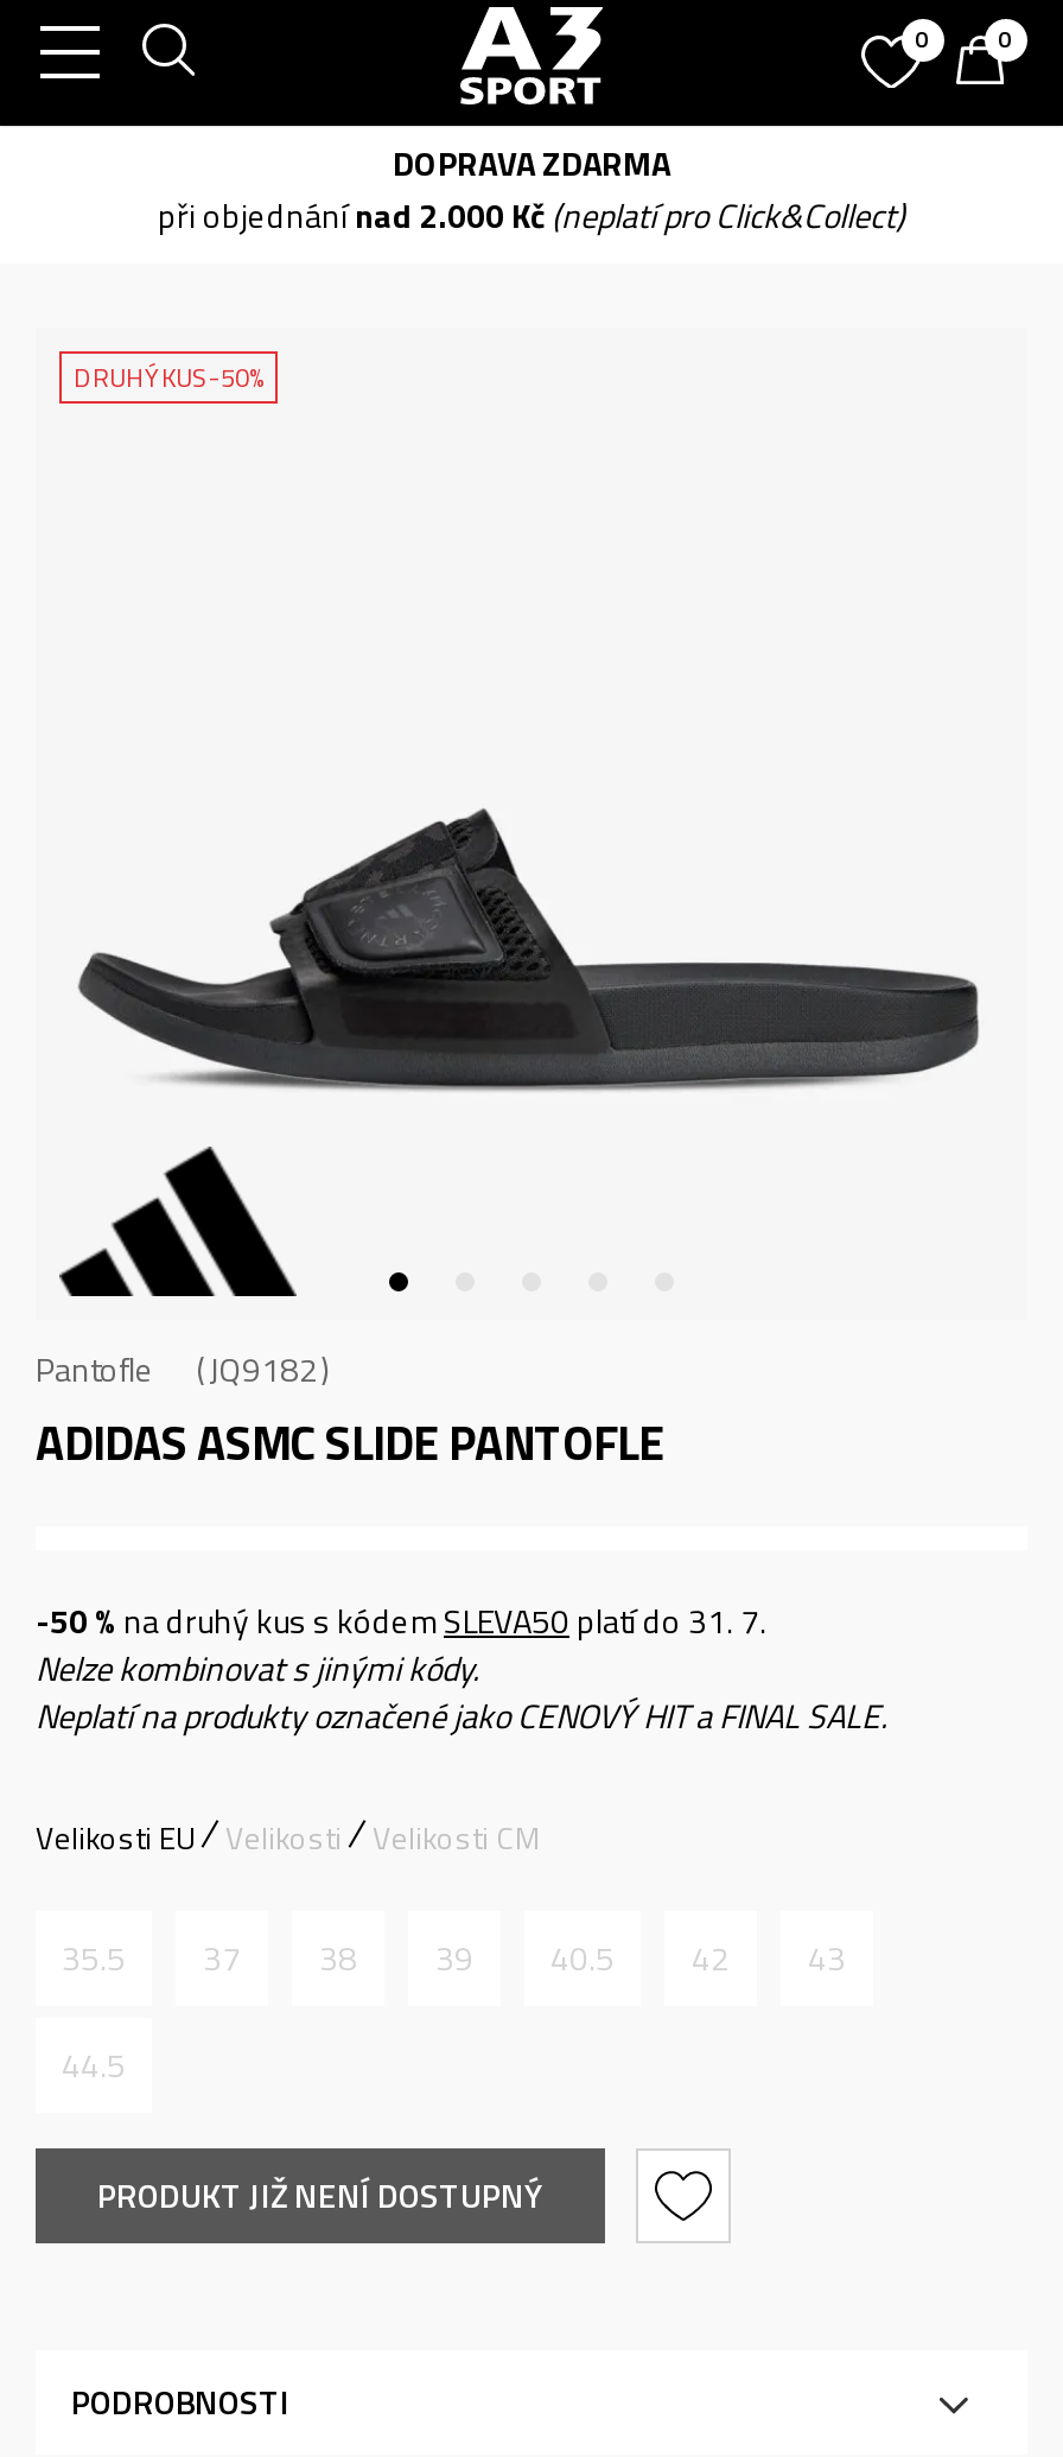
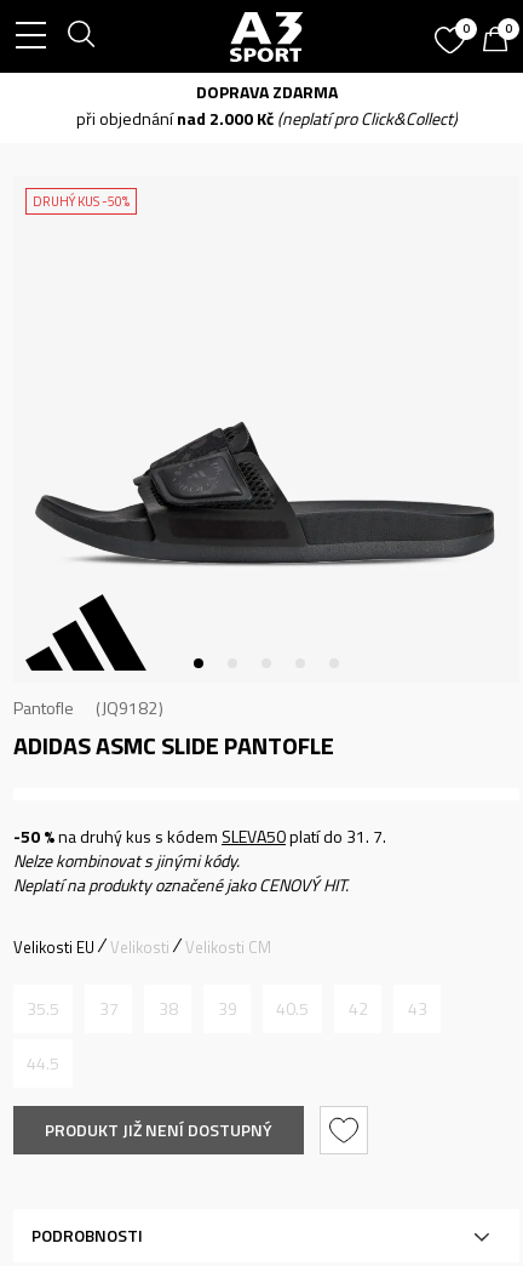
- Neplatí na produkty označené jako CENOVÝ HIT a FINAL SALE.
+ Neplatí na produkty označené jako CENOVÝ HIT.
